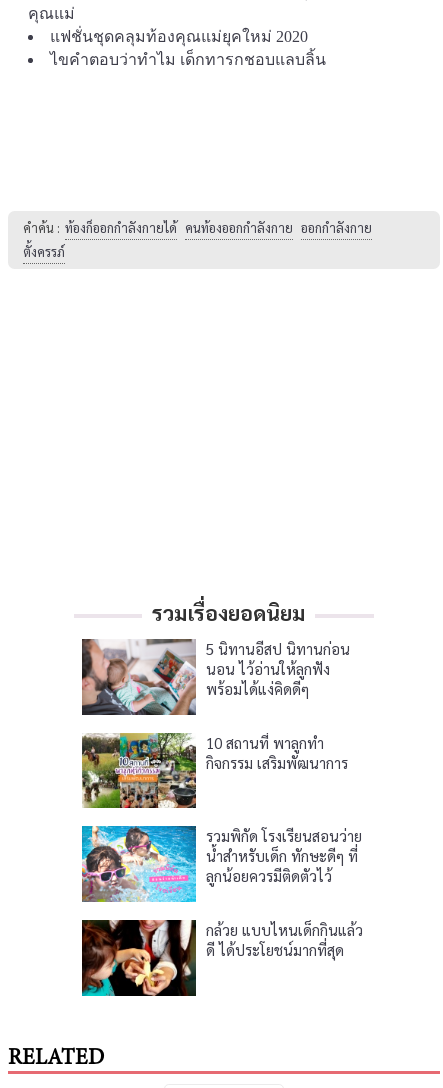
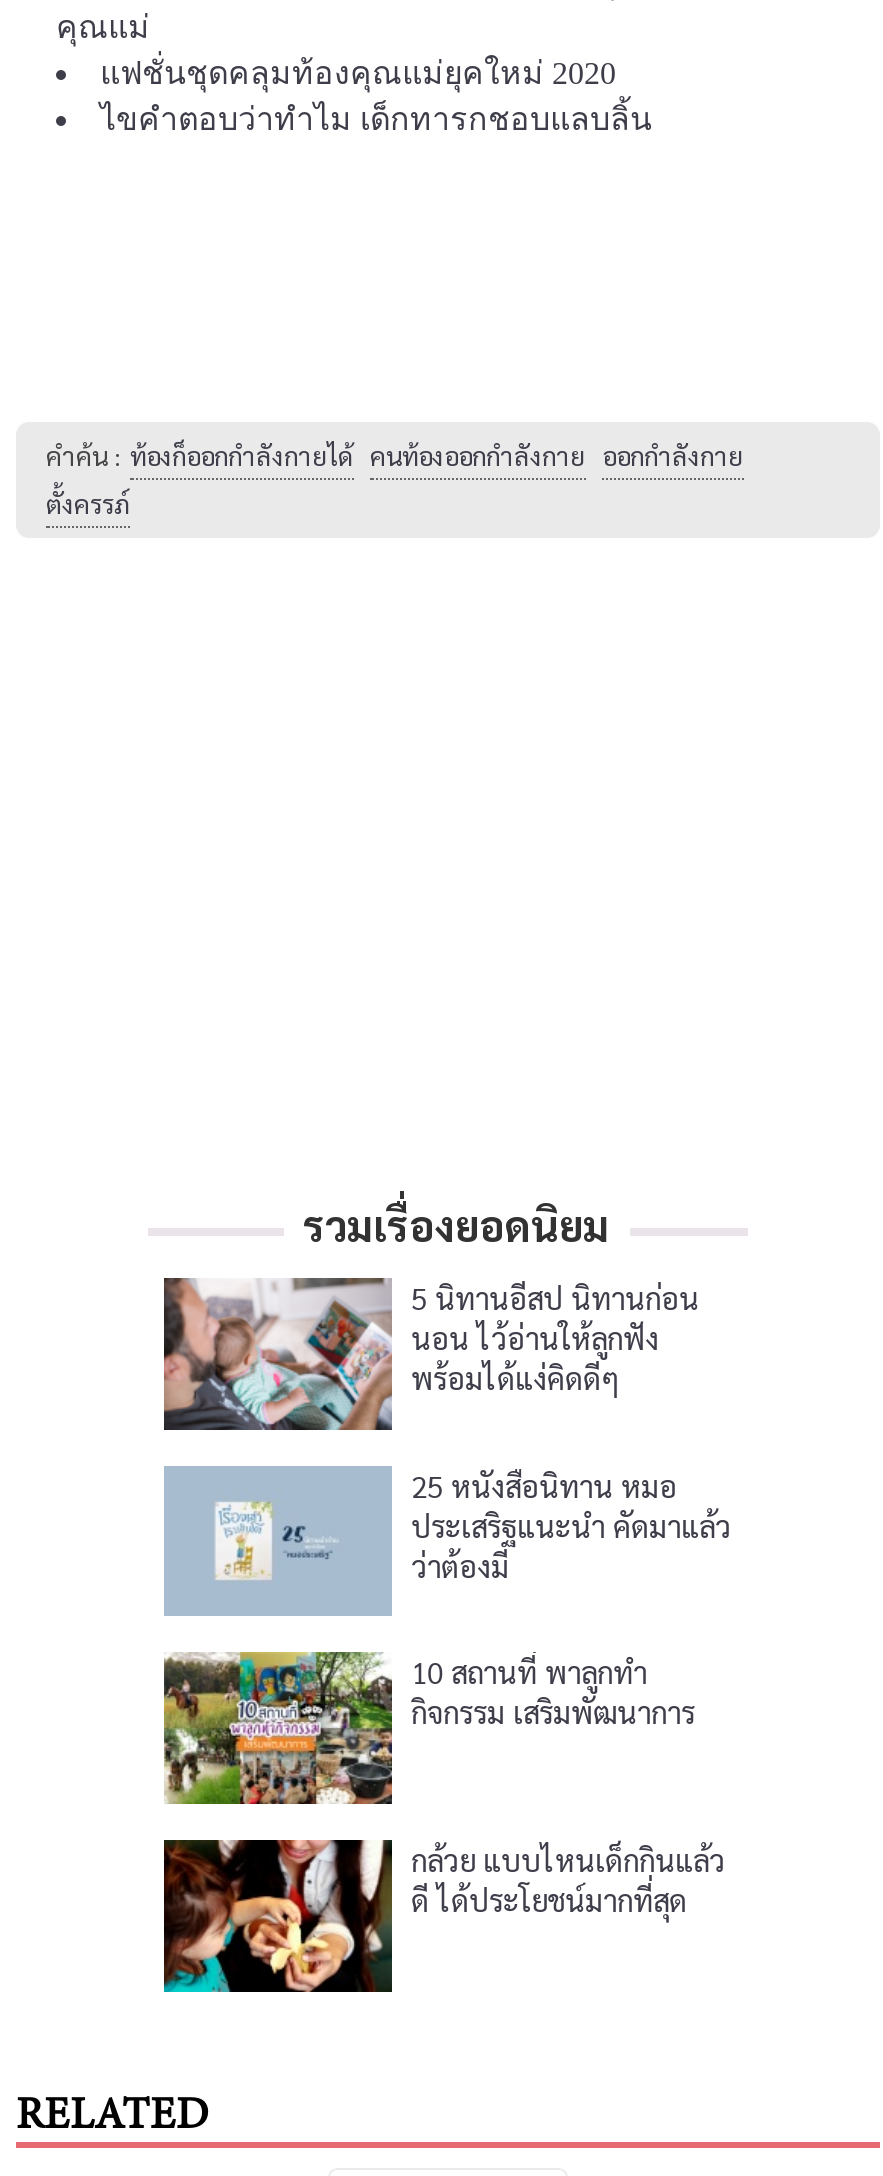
+ [image]
+ 25 หนังสือนิทาน หมอ
+ ประเสริฐแนะนำ คัดมาแล้ว
+ ว่าต้องมี

moved down: [image] | 10 สถานที่ พาลูกทำ | กิจกรรม เสริมพัฒนาการ

- [image]
- รวมพิกัด โรงเรียนสอนว่าย
- น้ำสำหรับเด็ก ทักษะดีๆ ที่
- ลูกน้อยควรมีติดตัวไว้
